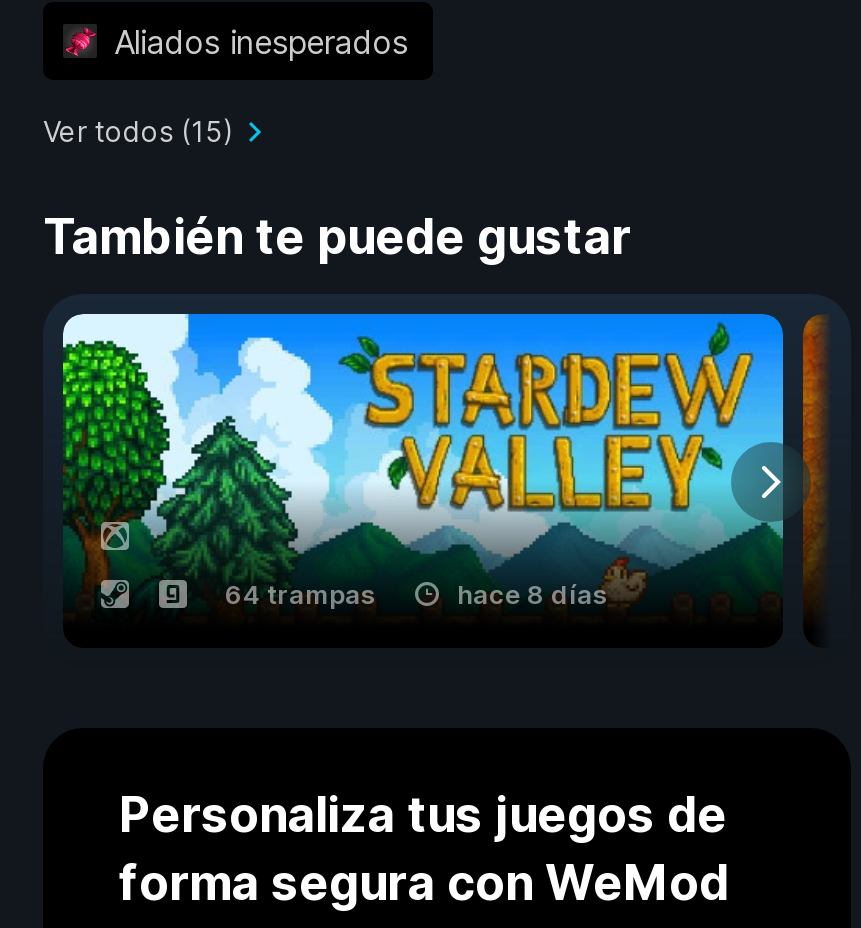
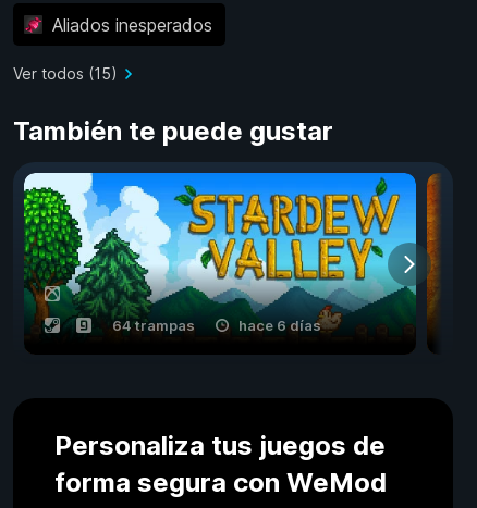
- hace 8 días
+ hace 6 días
